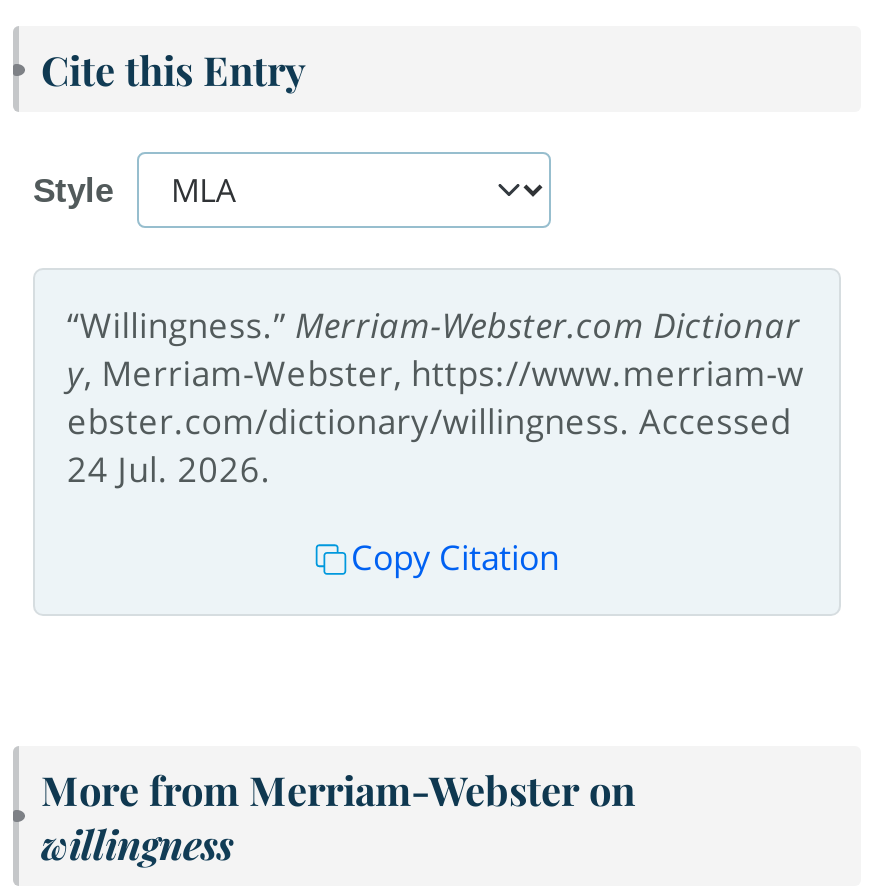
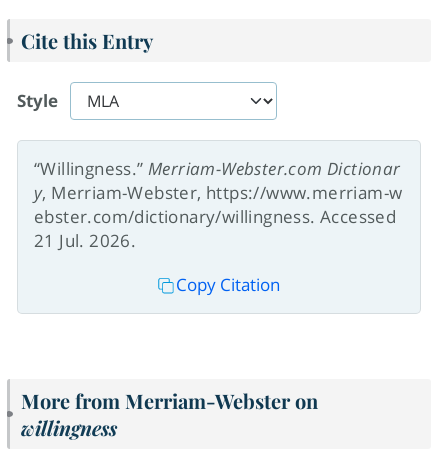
- 24 Jul. 2026.
+ 21 Jul. 2026.
